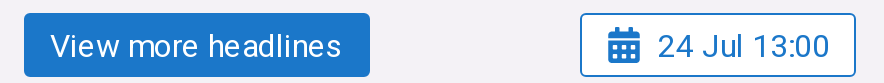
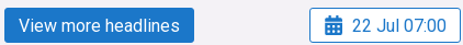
- 24 Jul 13:00
+ 22 Jul 07:00
